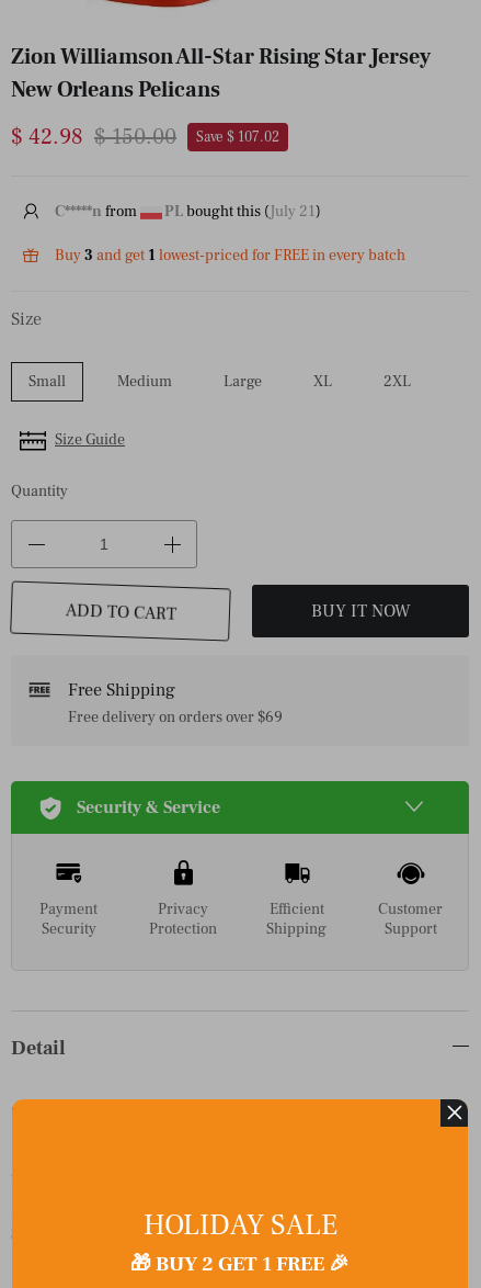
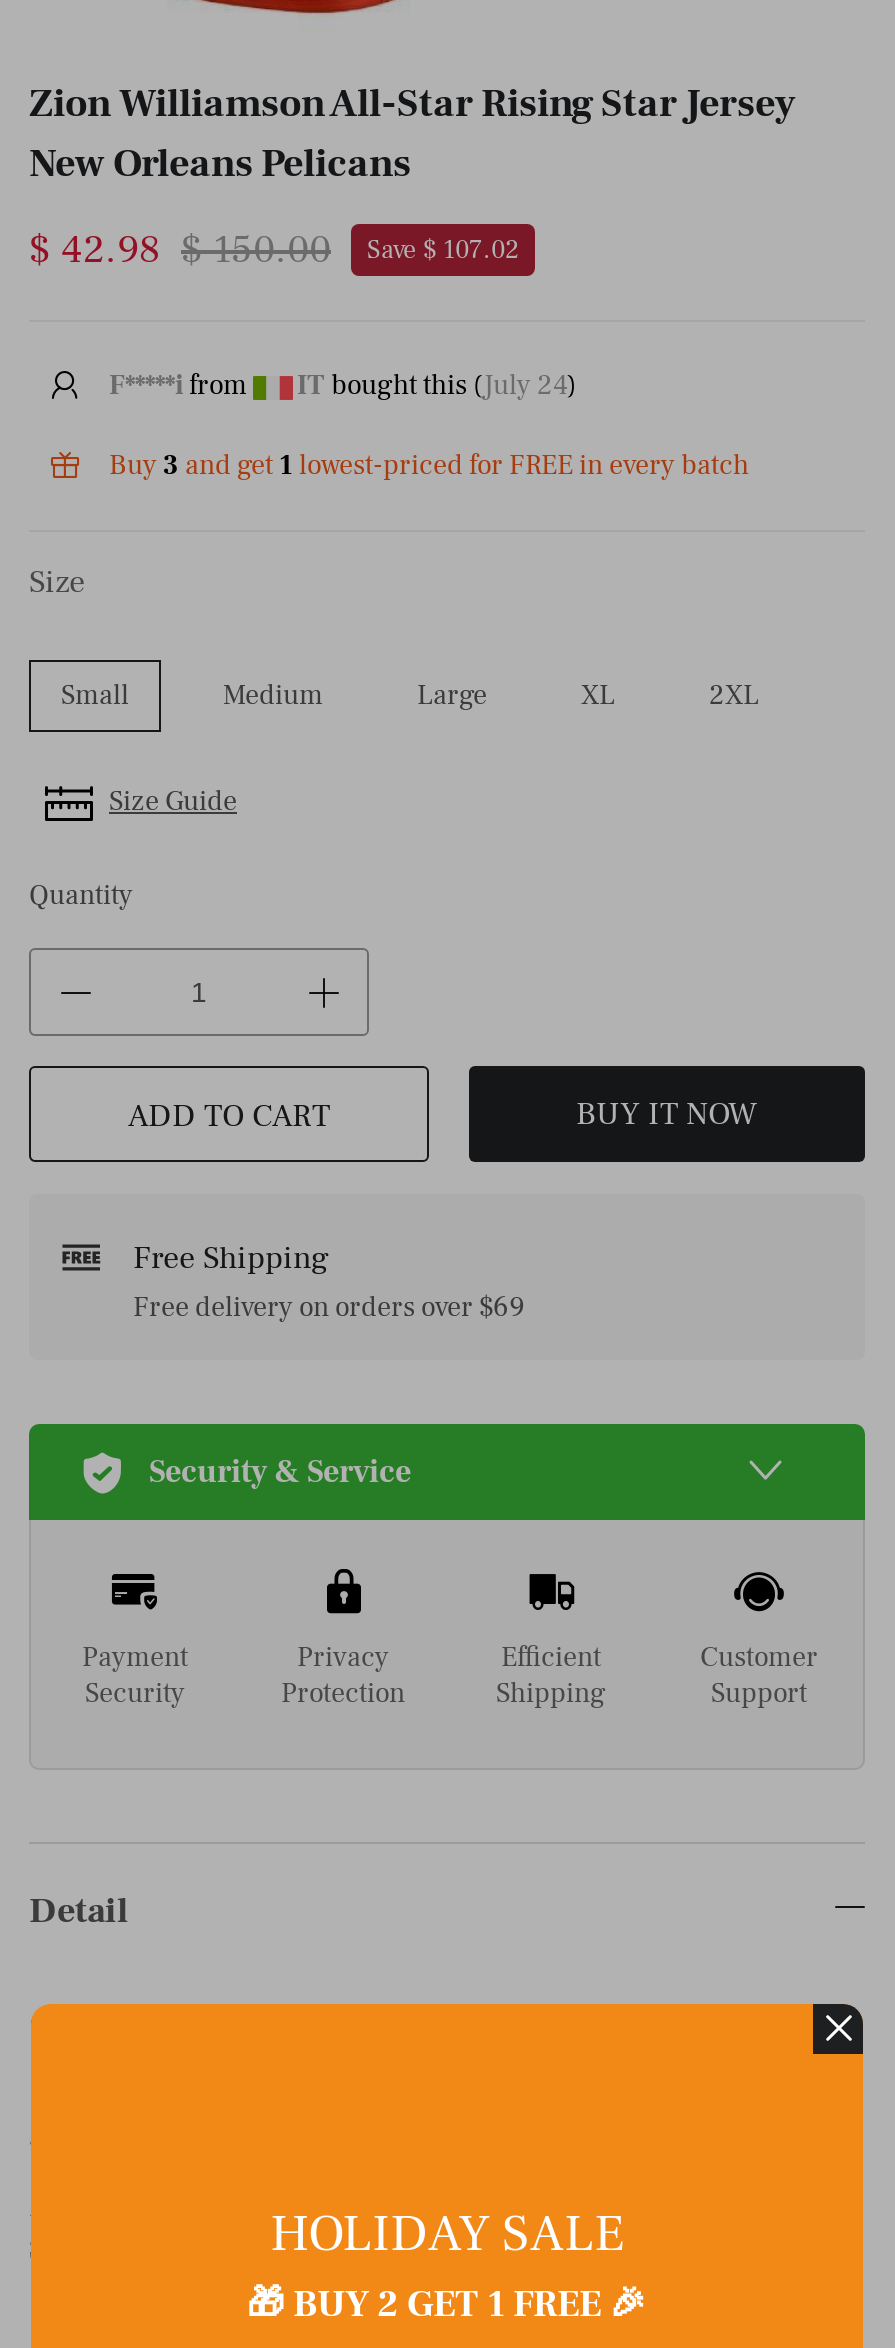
- C*****n from
+ F*****i from

- PL bought this (July 21)
+ IT bought this (July 24)
